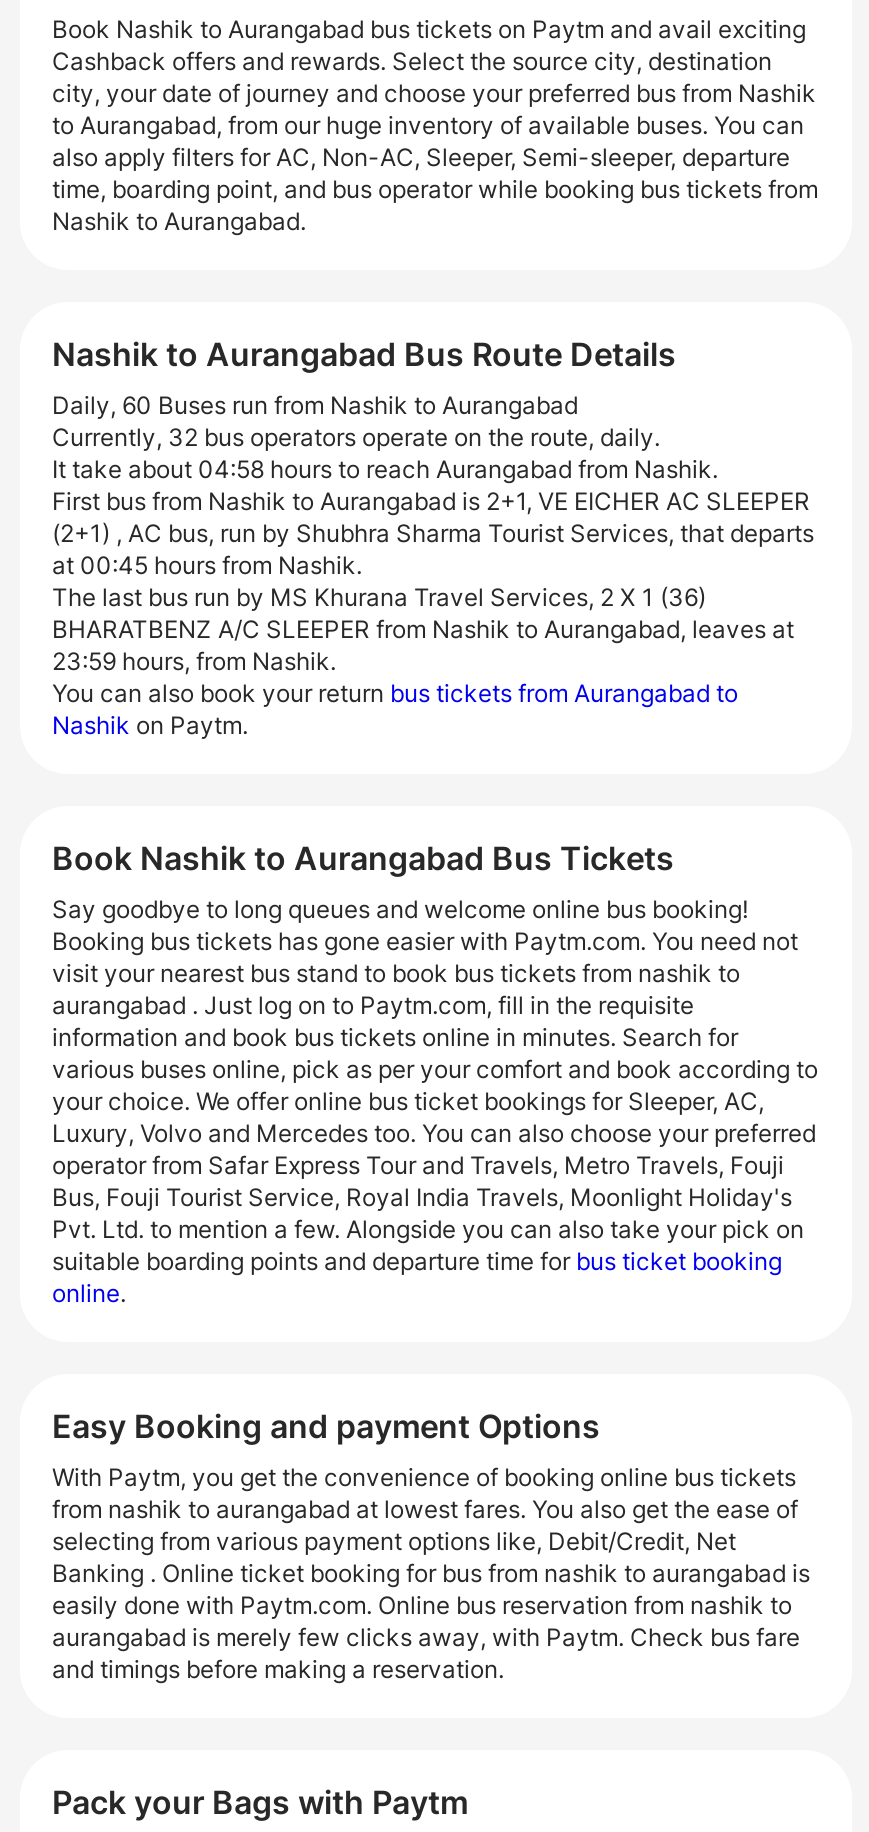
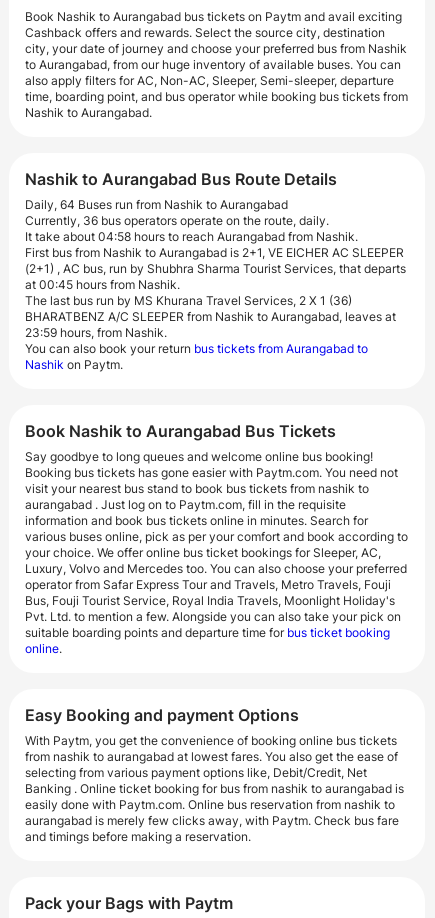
- Daily, 60 Buses run from Nashik to Aurangabad
+ Daily, 64 Buses run from Nashik to Aurangabad

- Currently, 32 bus operators operate on the route, daily.
+ Currently, 36 bus operators operate on the route, daily.
